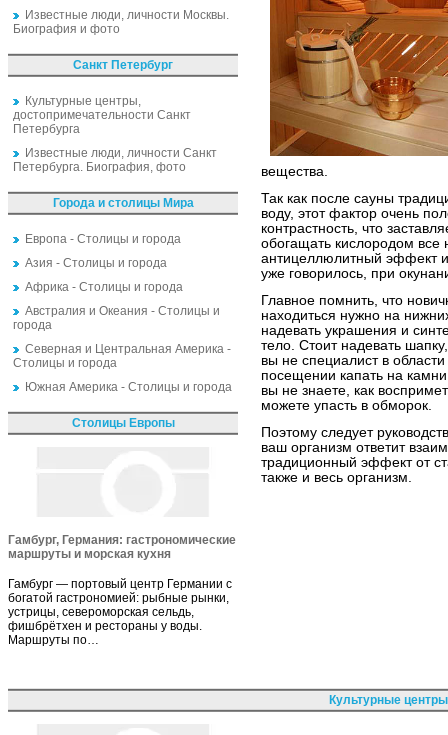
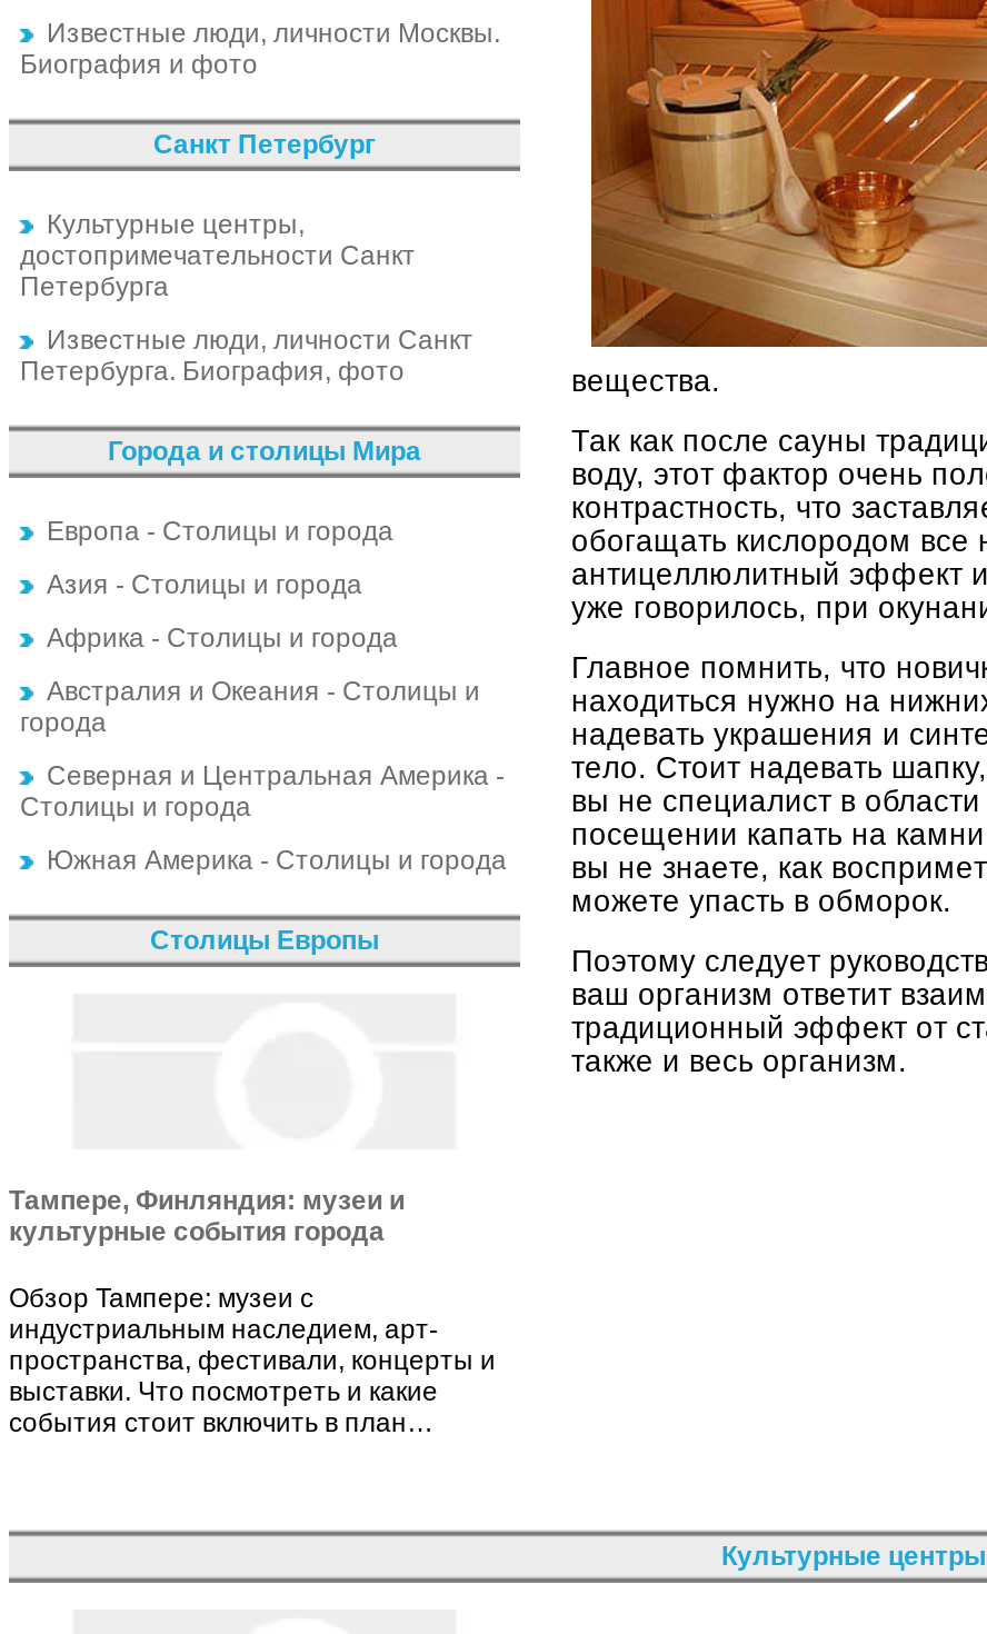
- Гамбург, Германия: гастрономические
- маршруты и морская кухня
+ Тампере, Финляндия: музеи и
+ культурные события города

- Гамбург — портовый центр Германии с
- богатой гастрономией: рыбные рынки,
- устрицы, североморская сельдь,
- фишбрётхен и рестораны у воды.
- Маршруты по…
+ Обзор Тампере: музеи с
+ индустриальным наследием, арт-
+ пространства, фестивали, концерты и
+ выставки. Что посмотреть и какие
+ события стоит включить в план…
